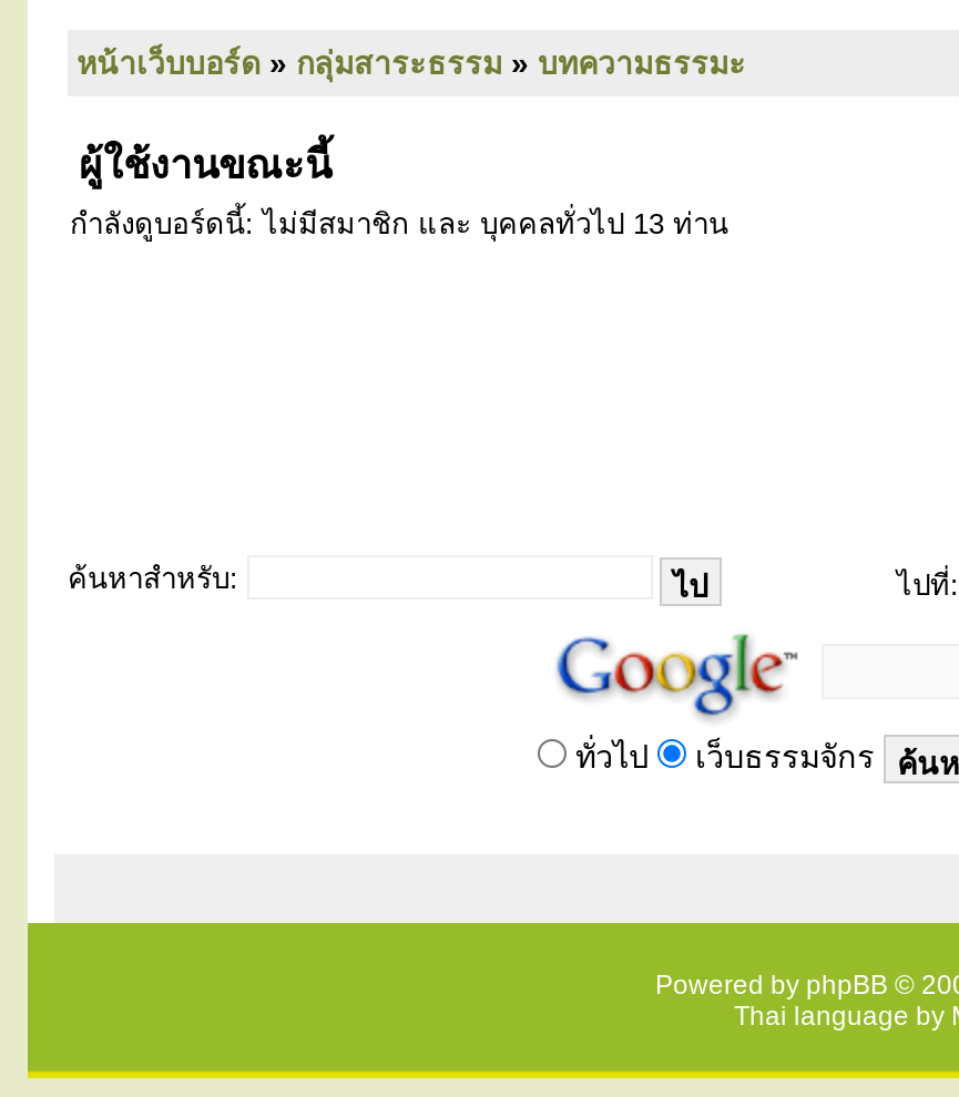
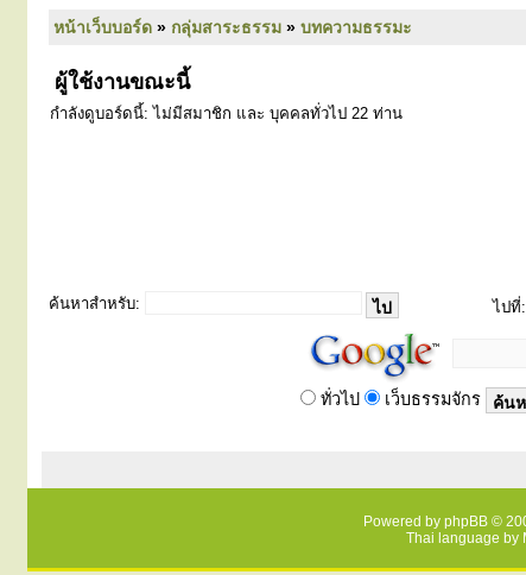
- กำลังดูบอร์ดนี้: ไม่มีสมาชิก และ บุคคลทั่วไป 13 ท่าน
+ กำลังดูบอร์ดนี้: ไม่มีสมาชิก และ บุคคลทั่วไป 22 ท่าน
